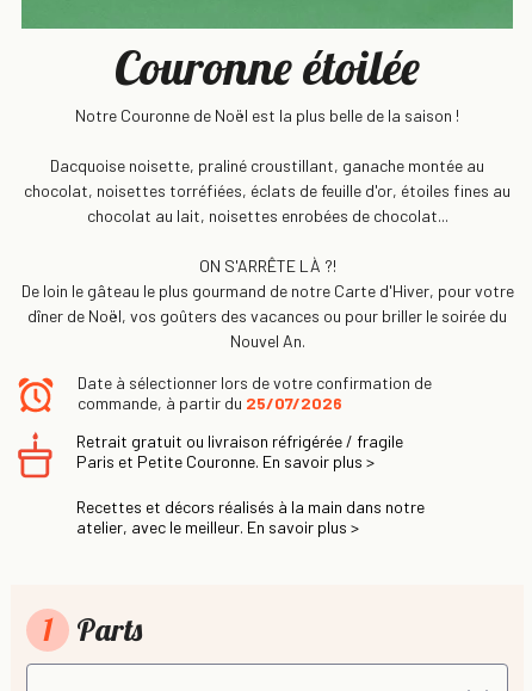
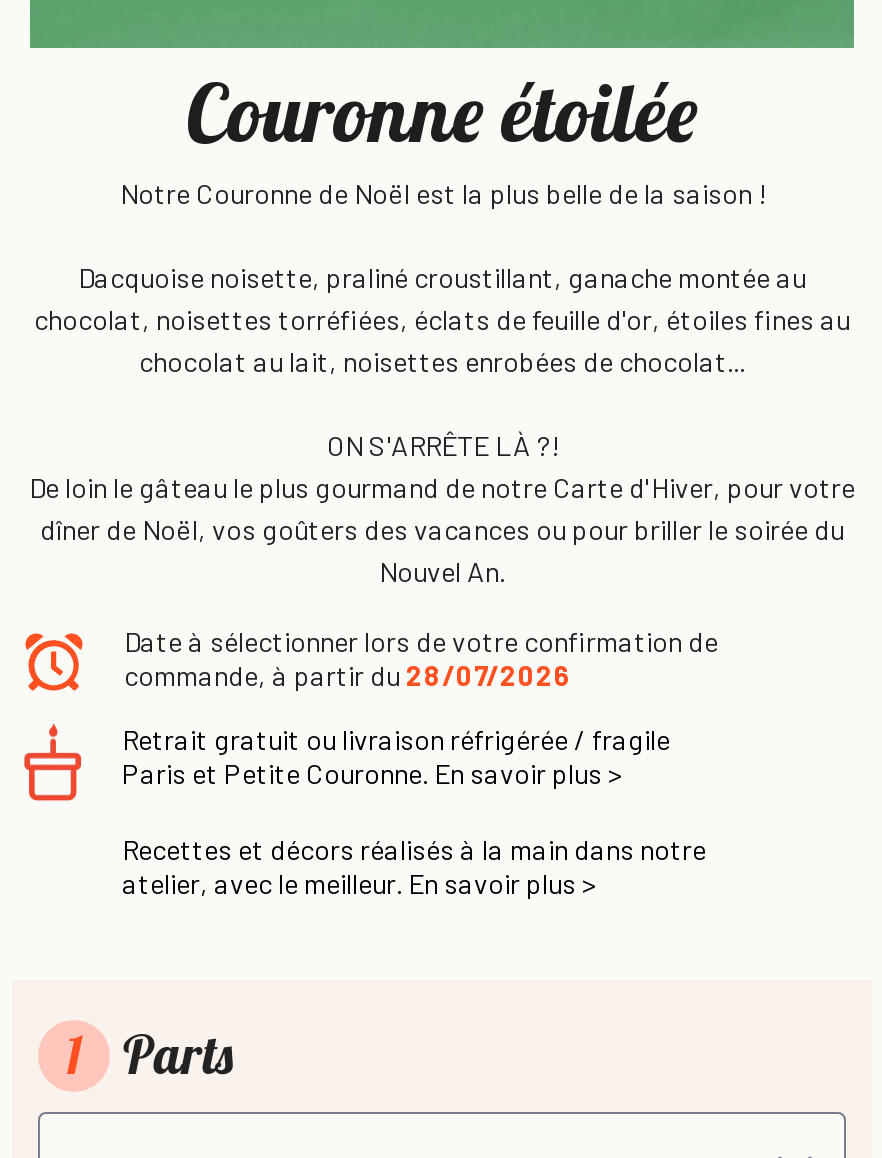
- commande, à partir du 25/07/2026
+ commande, à partir du 28/07/2026
